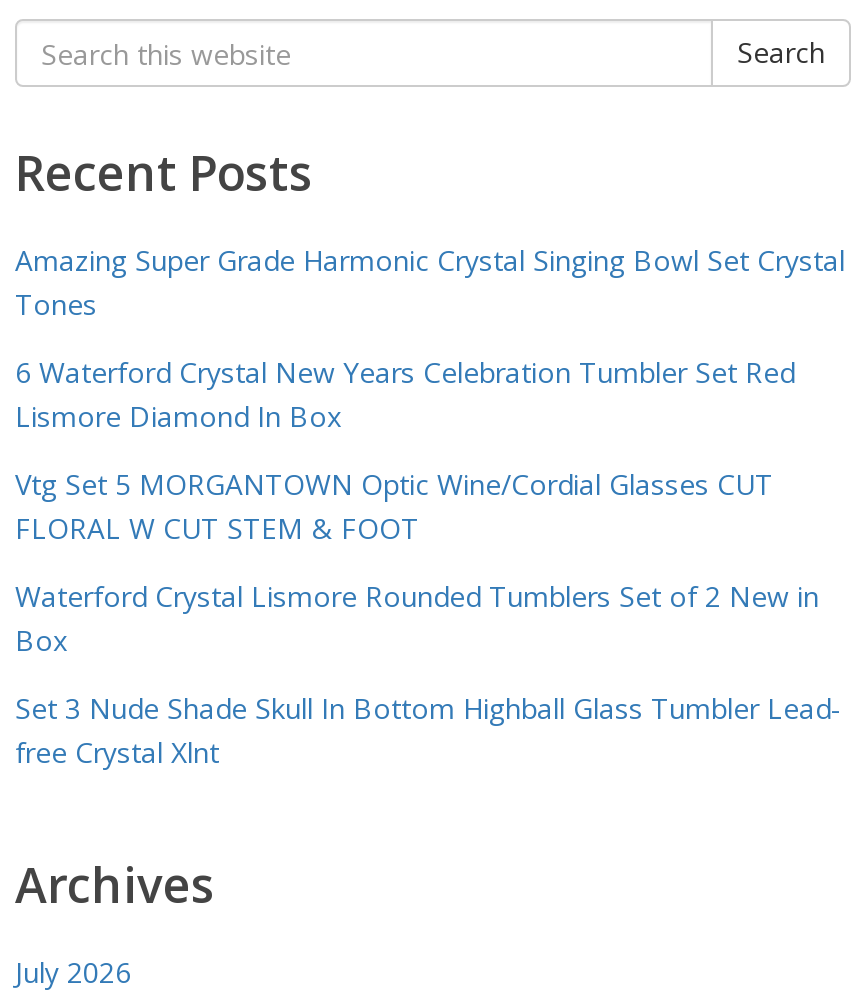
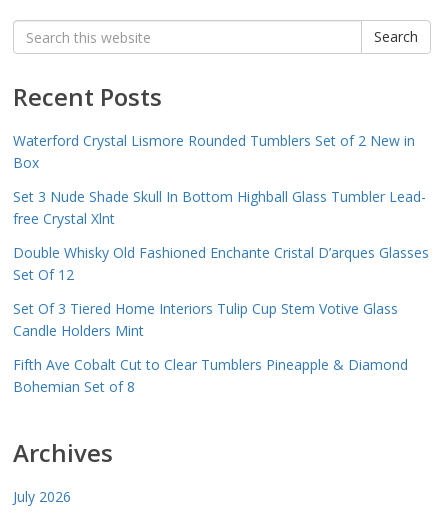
- Amazing Super Grade Harmonic Crystal Singing Bowl Set Crystal
- Tones
- 6 Waterford Crystal New Years Celebration Tumbler Set Red
- Lismore Diamond In Box
- Vtg Set 5 MORGANTOWN Optic Wine/Cordial Glasses CUT
- FLORAL W CUT STEM & FOOT

moved up: Waterford Crystal Lismore Rounded Tumblers Set of 2 New in | Box | Set 3 Nude Shade Skull In Bottom Highball Glass Tumbler Lead- | free Crystal Xlnt

+ Double Whisky Old Fashioned Enchante Cristal D’arques Glasses
+ Set Of 12
+ Set Of 3 Tiered Home Interiors Tulip Cup Stem Votive Glass
+ Candle Holders Mint
+ Fifth Ave Cobalt Cut to Clear Tumblers Pineapple & Diamond
+ Bohemian Set of 8
